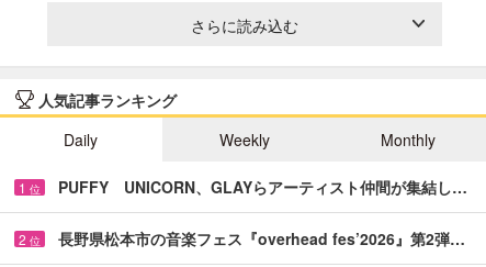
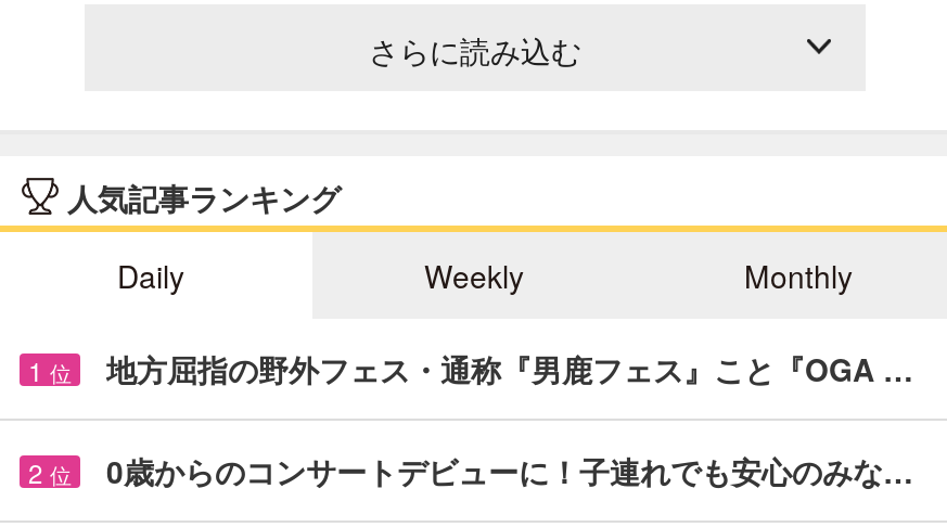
- PUFFY UNICORN、GLAYらアーティスト仲間が集結し…
+ 地方屈指の野外フェス・通称『男鹿フェス』こと『OGA …

- 長野県松本市の音楽フェス『overhead fes’2026』第2弾…
+ 0歳からのコンサートデビューに！子連れでも安心のみな…
